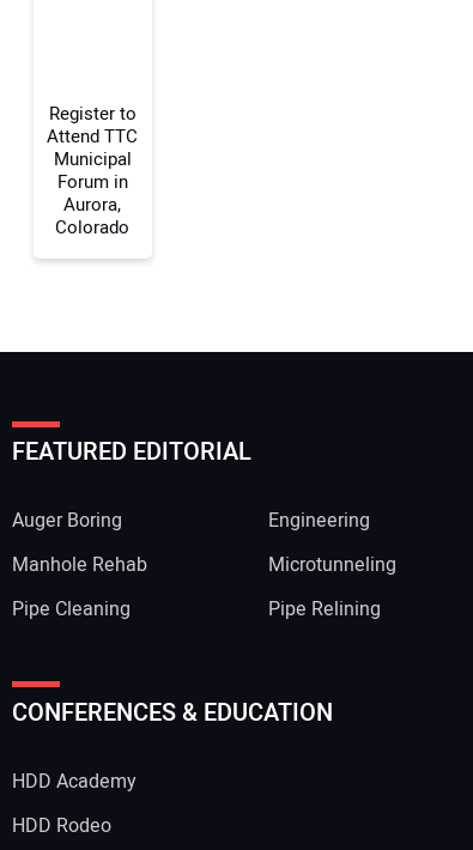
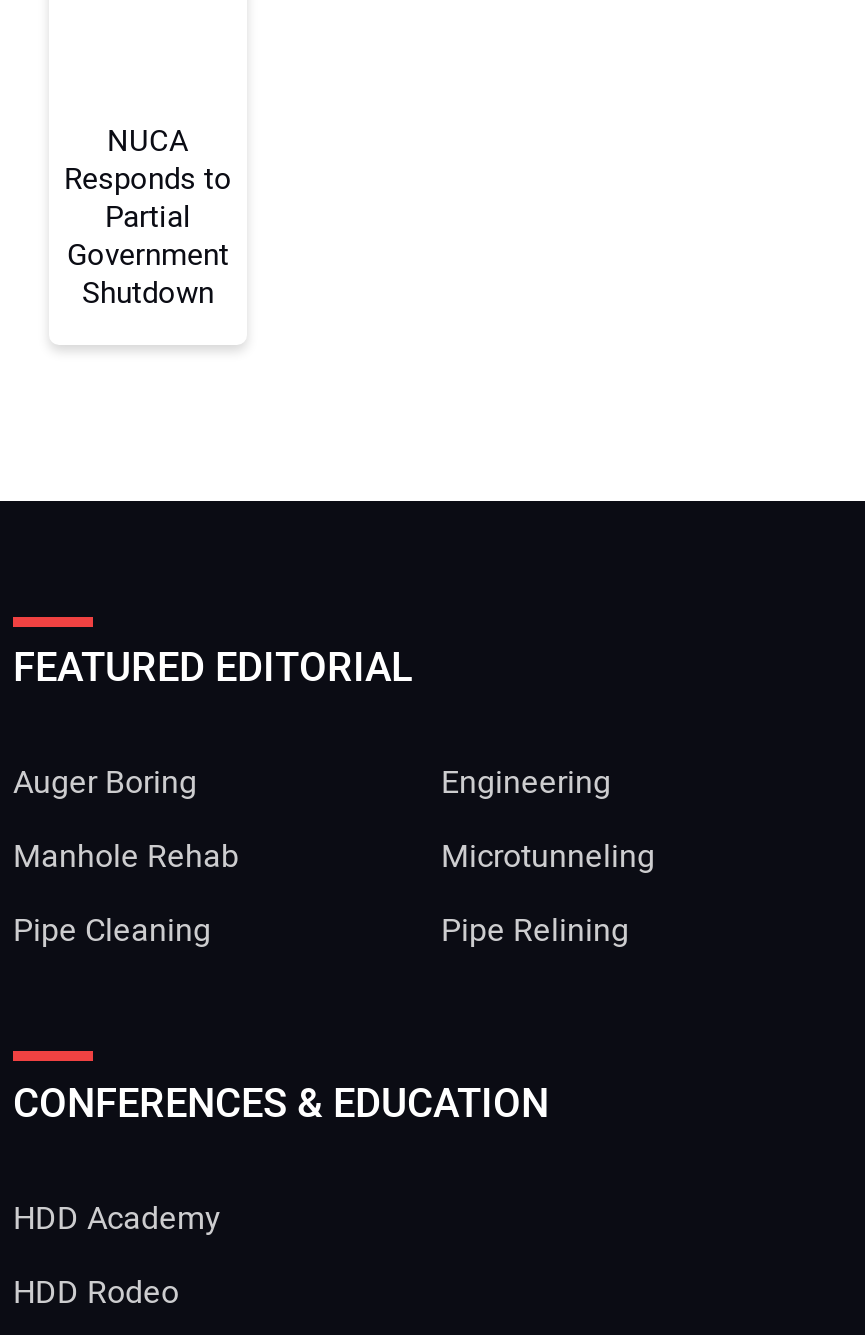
- Register to
- Attend TTC
- Municipal
- Forum in
- Aurora,
- Colorado
+ NUCA
+ Responds to
+ Partial
+ Government
+ Shutdown
